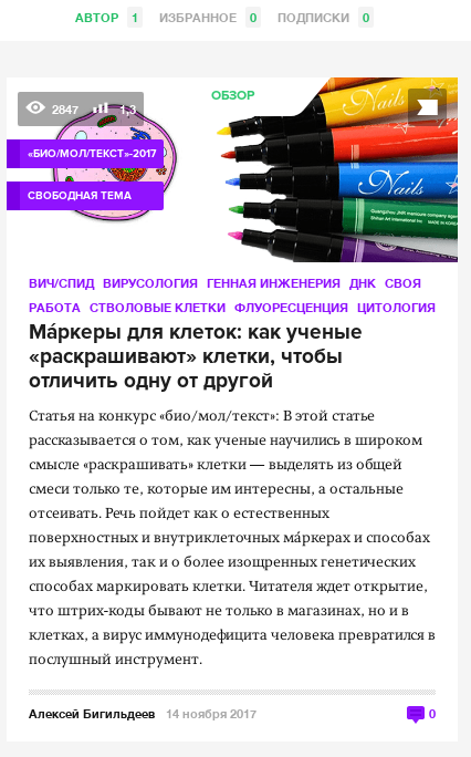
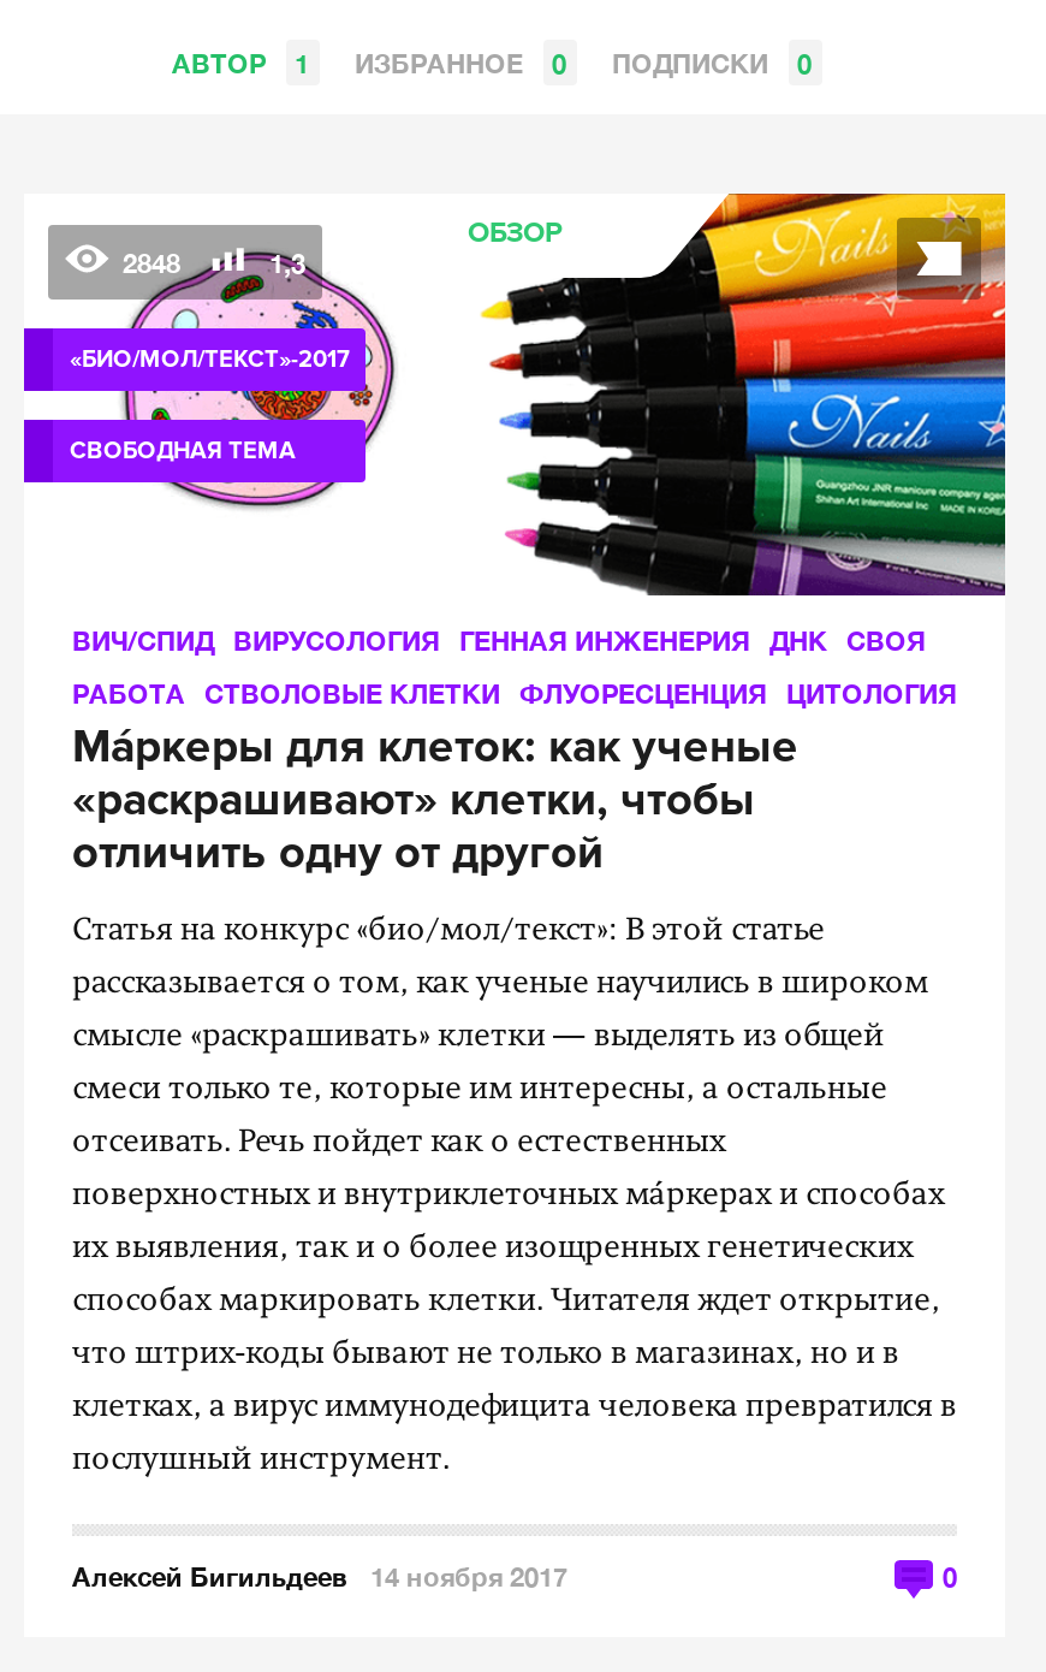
- 2847
+ 2848
